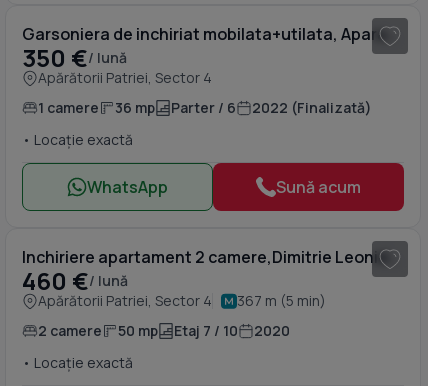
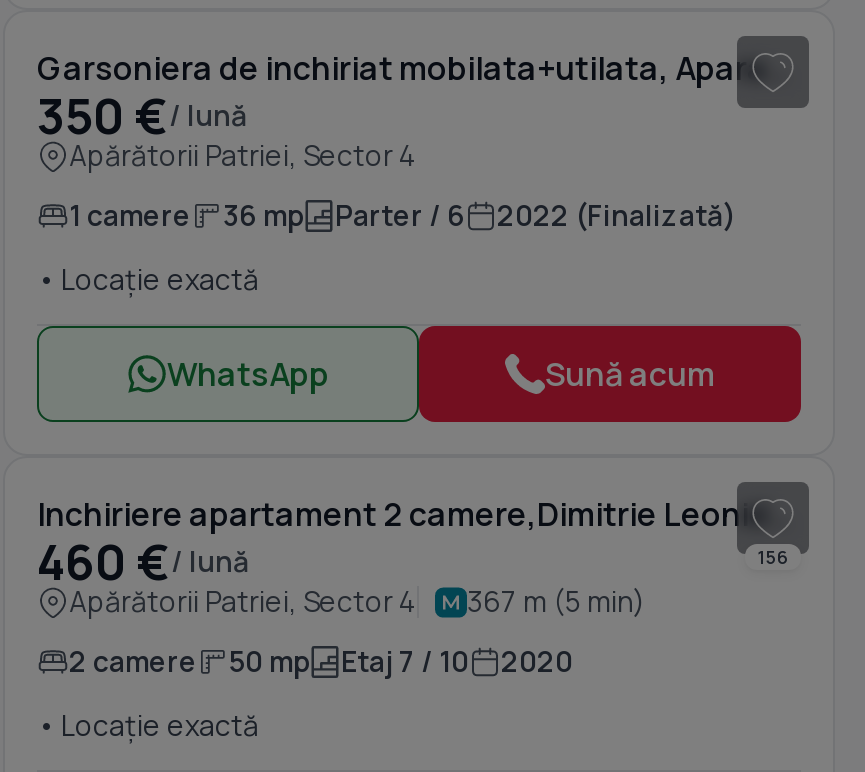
+ 156
